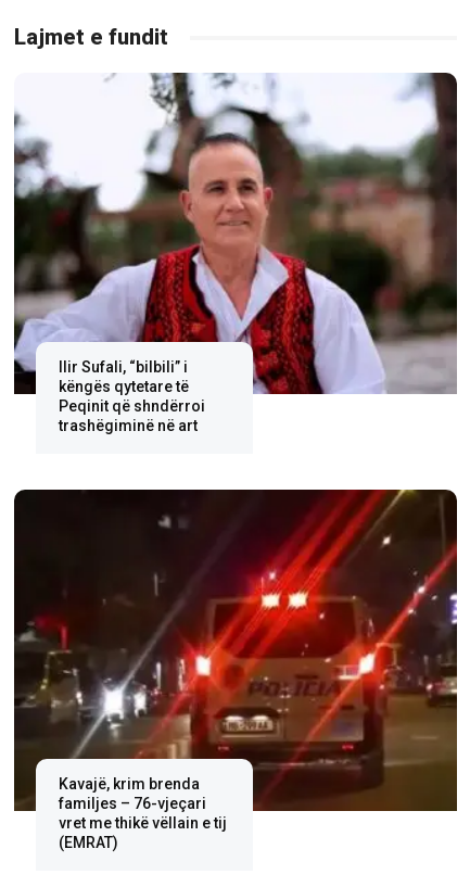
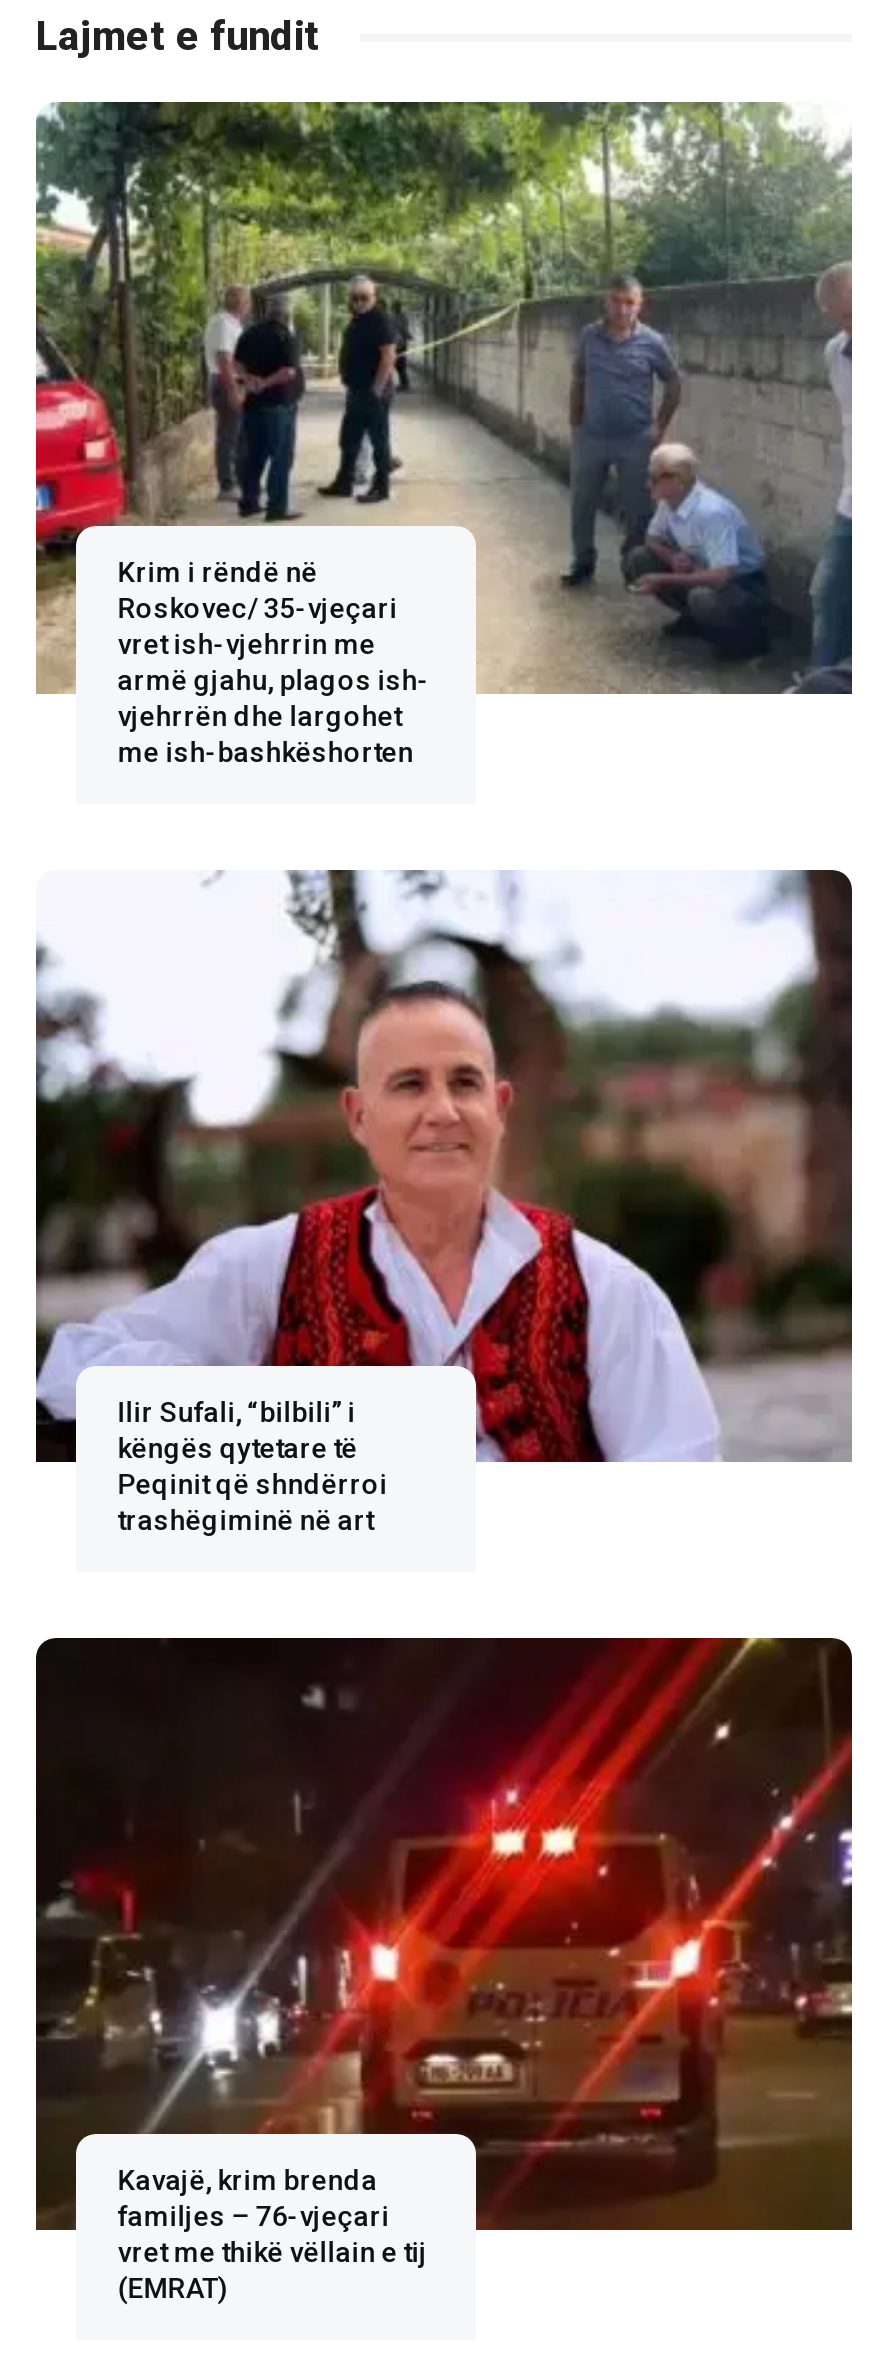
+ [image]
+ Krim i rëndë në
+ Roskovec/ 35-vjeçari
+ vret ish-vjehrrin me
+ armë gjahu, plagos ish-
+ vjehrrën dhe largohet
+ me ish-bashkëshorten
